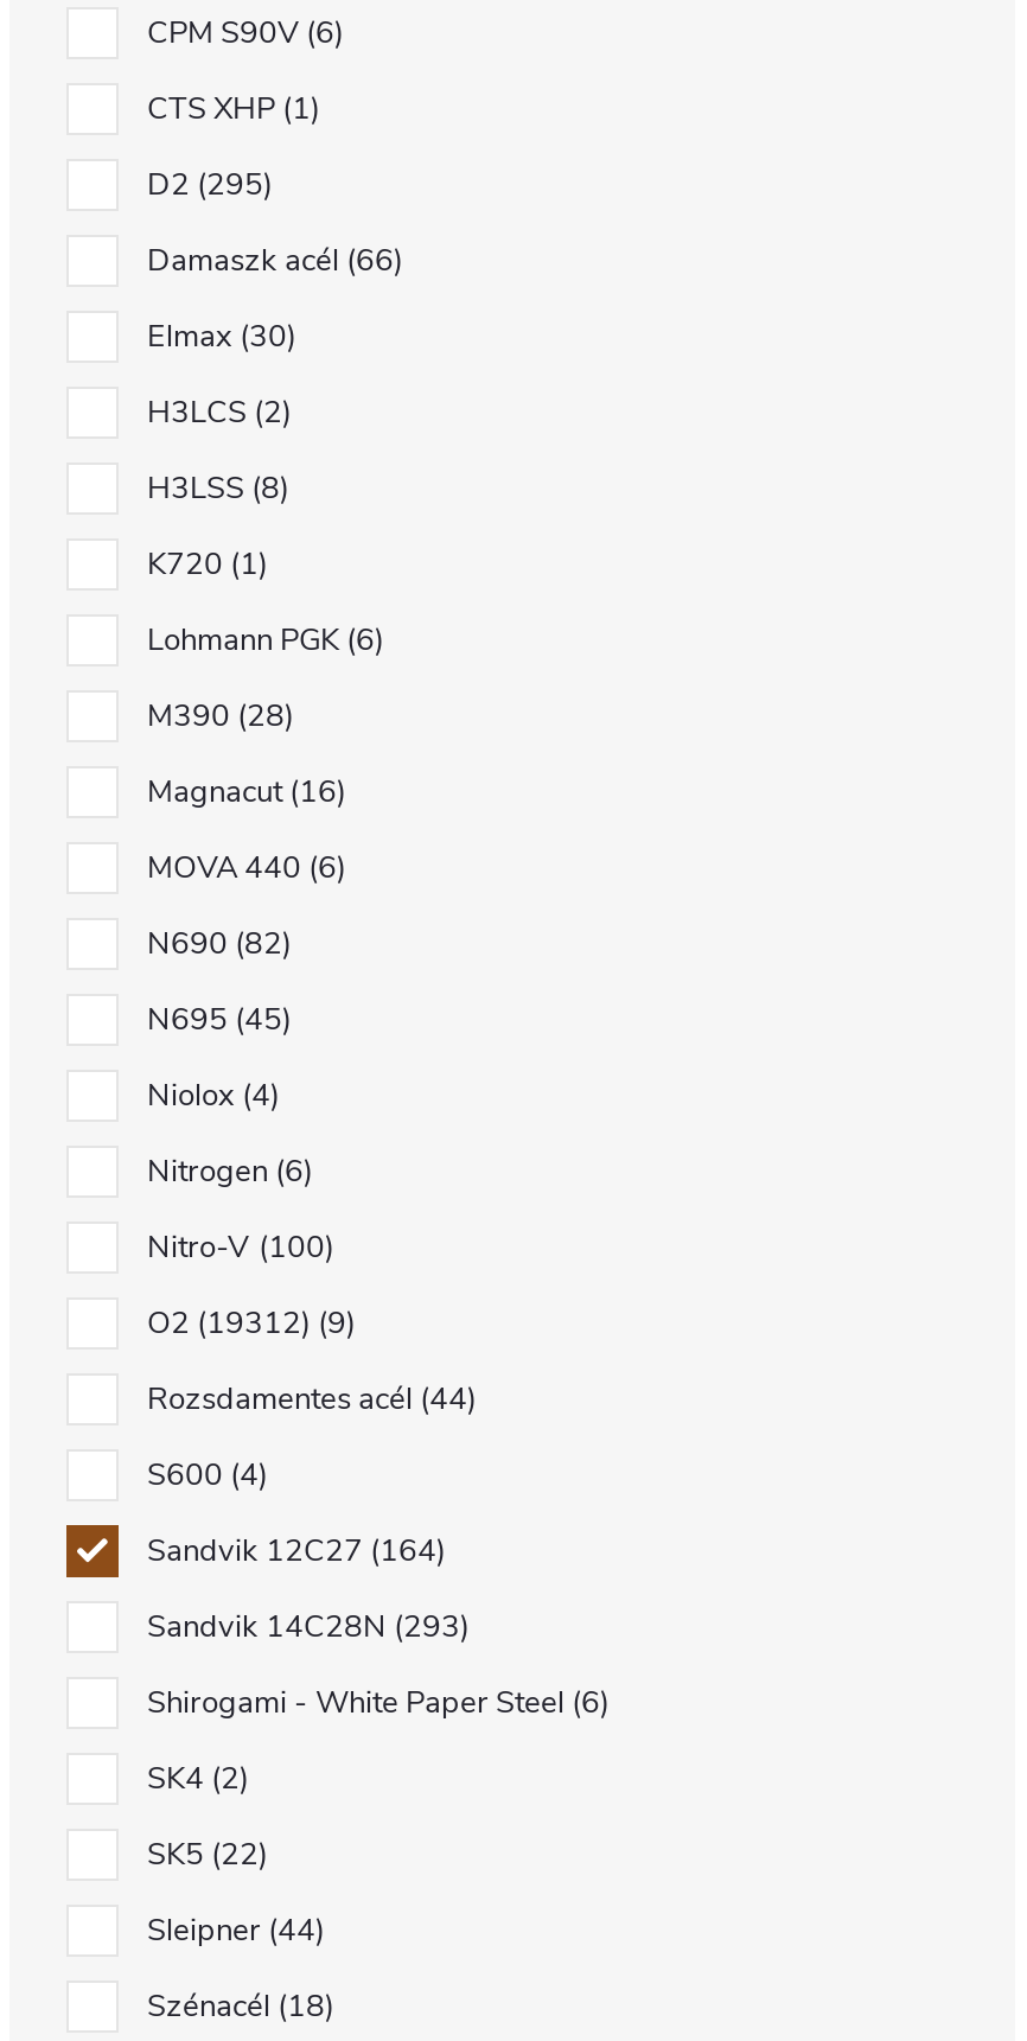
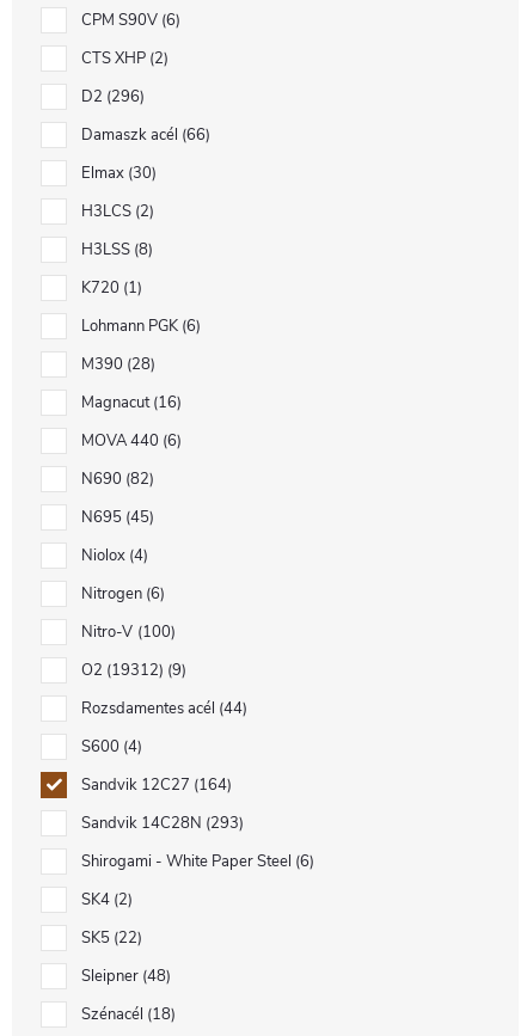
- CTS XHP 1
+ CTS XHP 2

- D2 295
+ D2 296

- Sleipner 44
+ Sleipner 48
